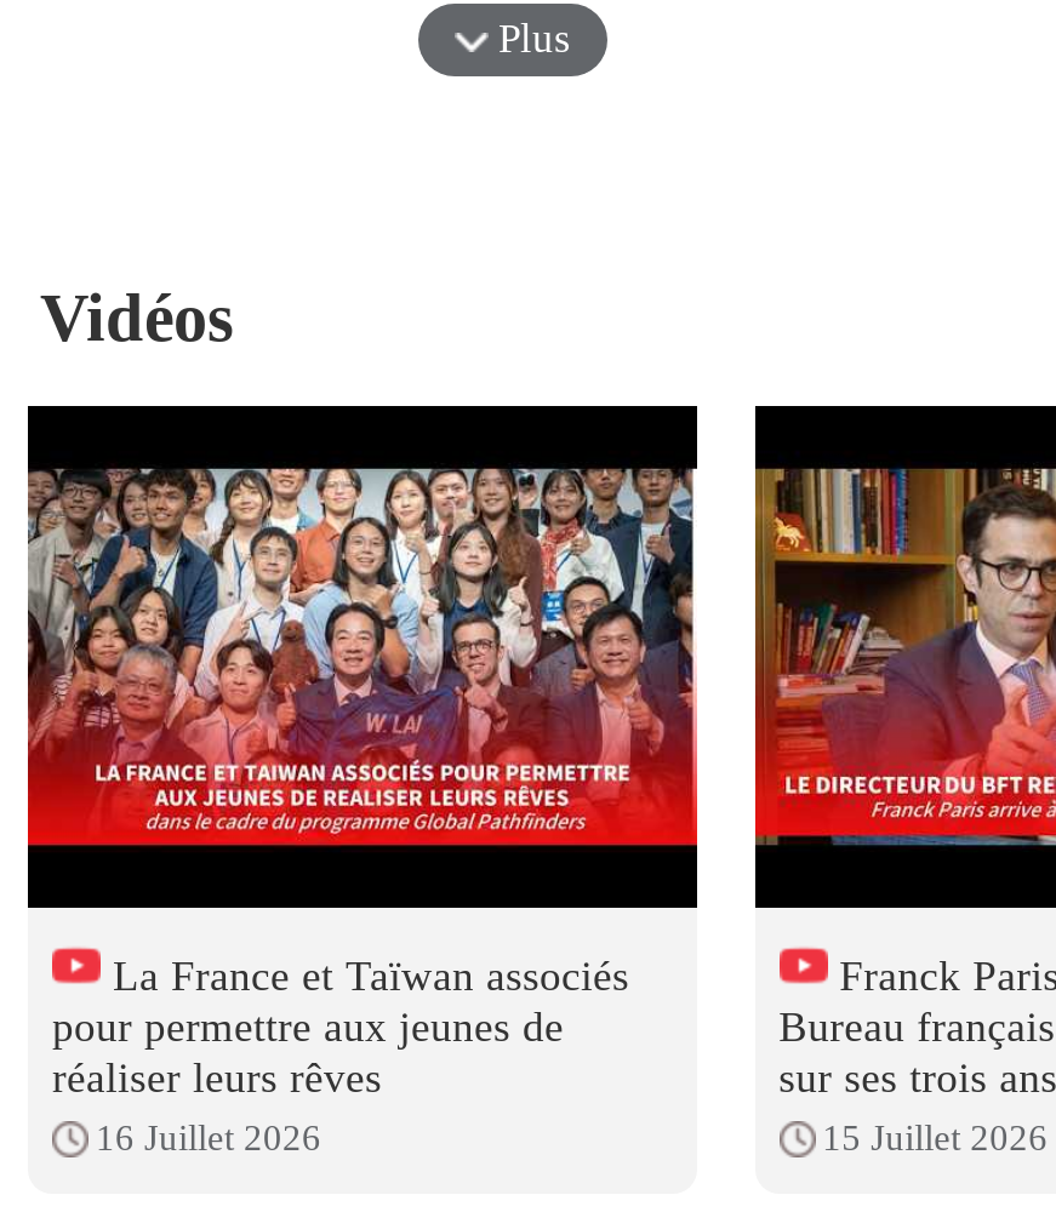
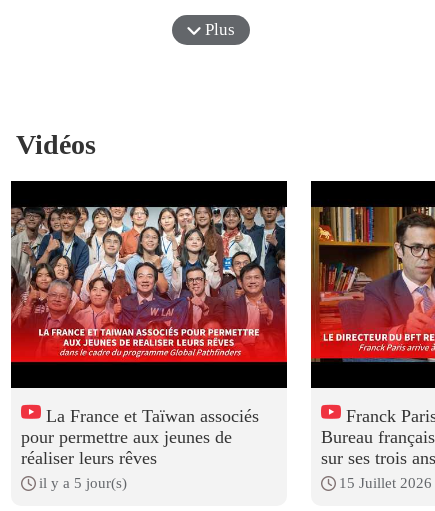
- 16 Juillet 2026
+ il y a 5 jour(s)
